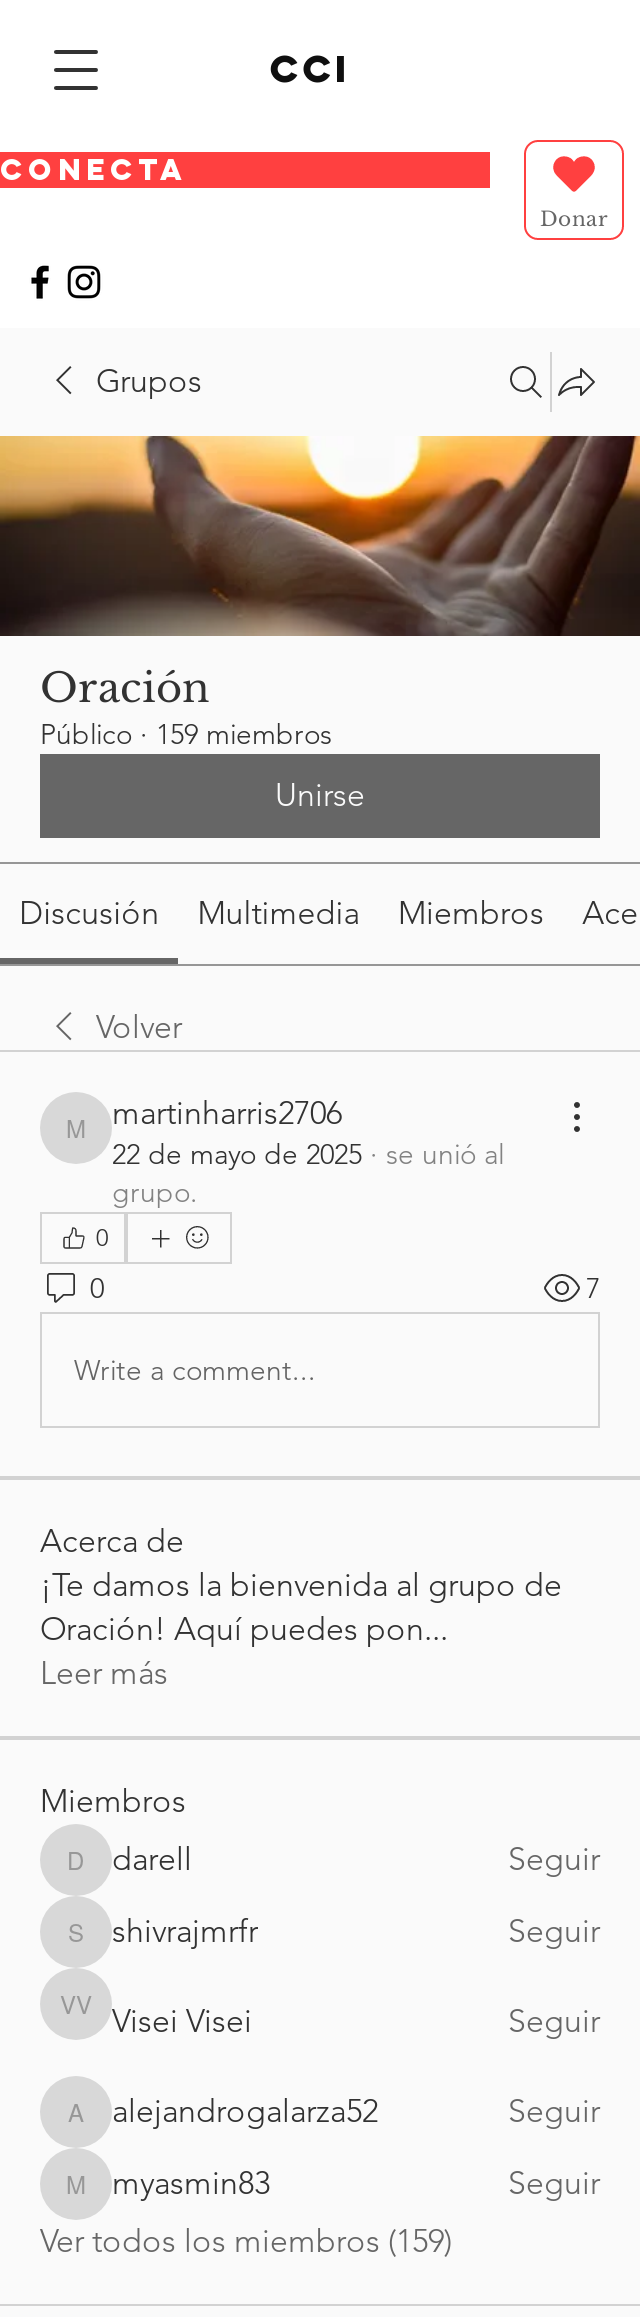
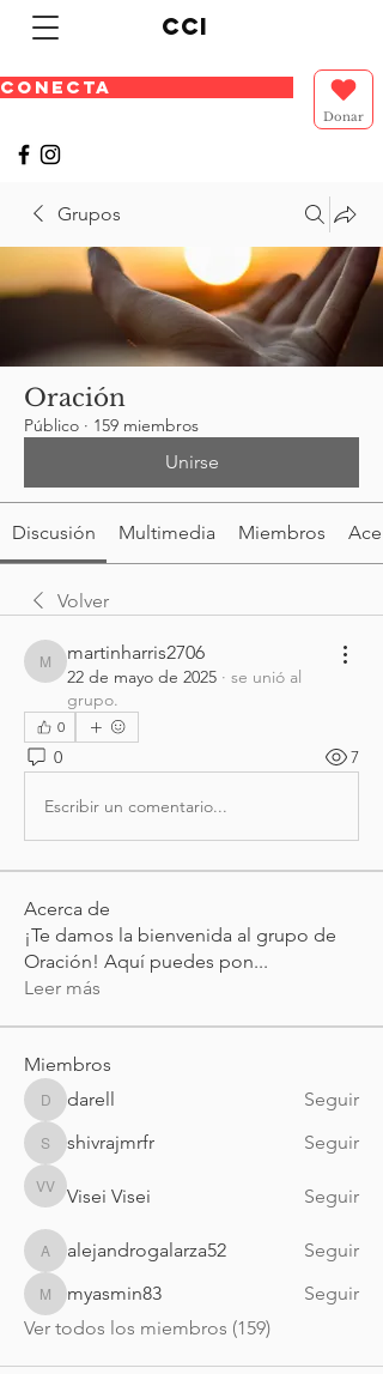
- Write a comment...
+ Escribir un comentario...
